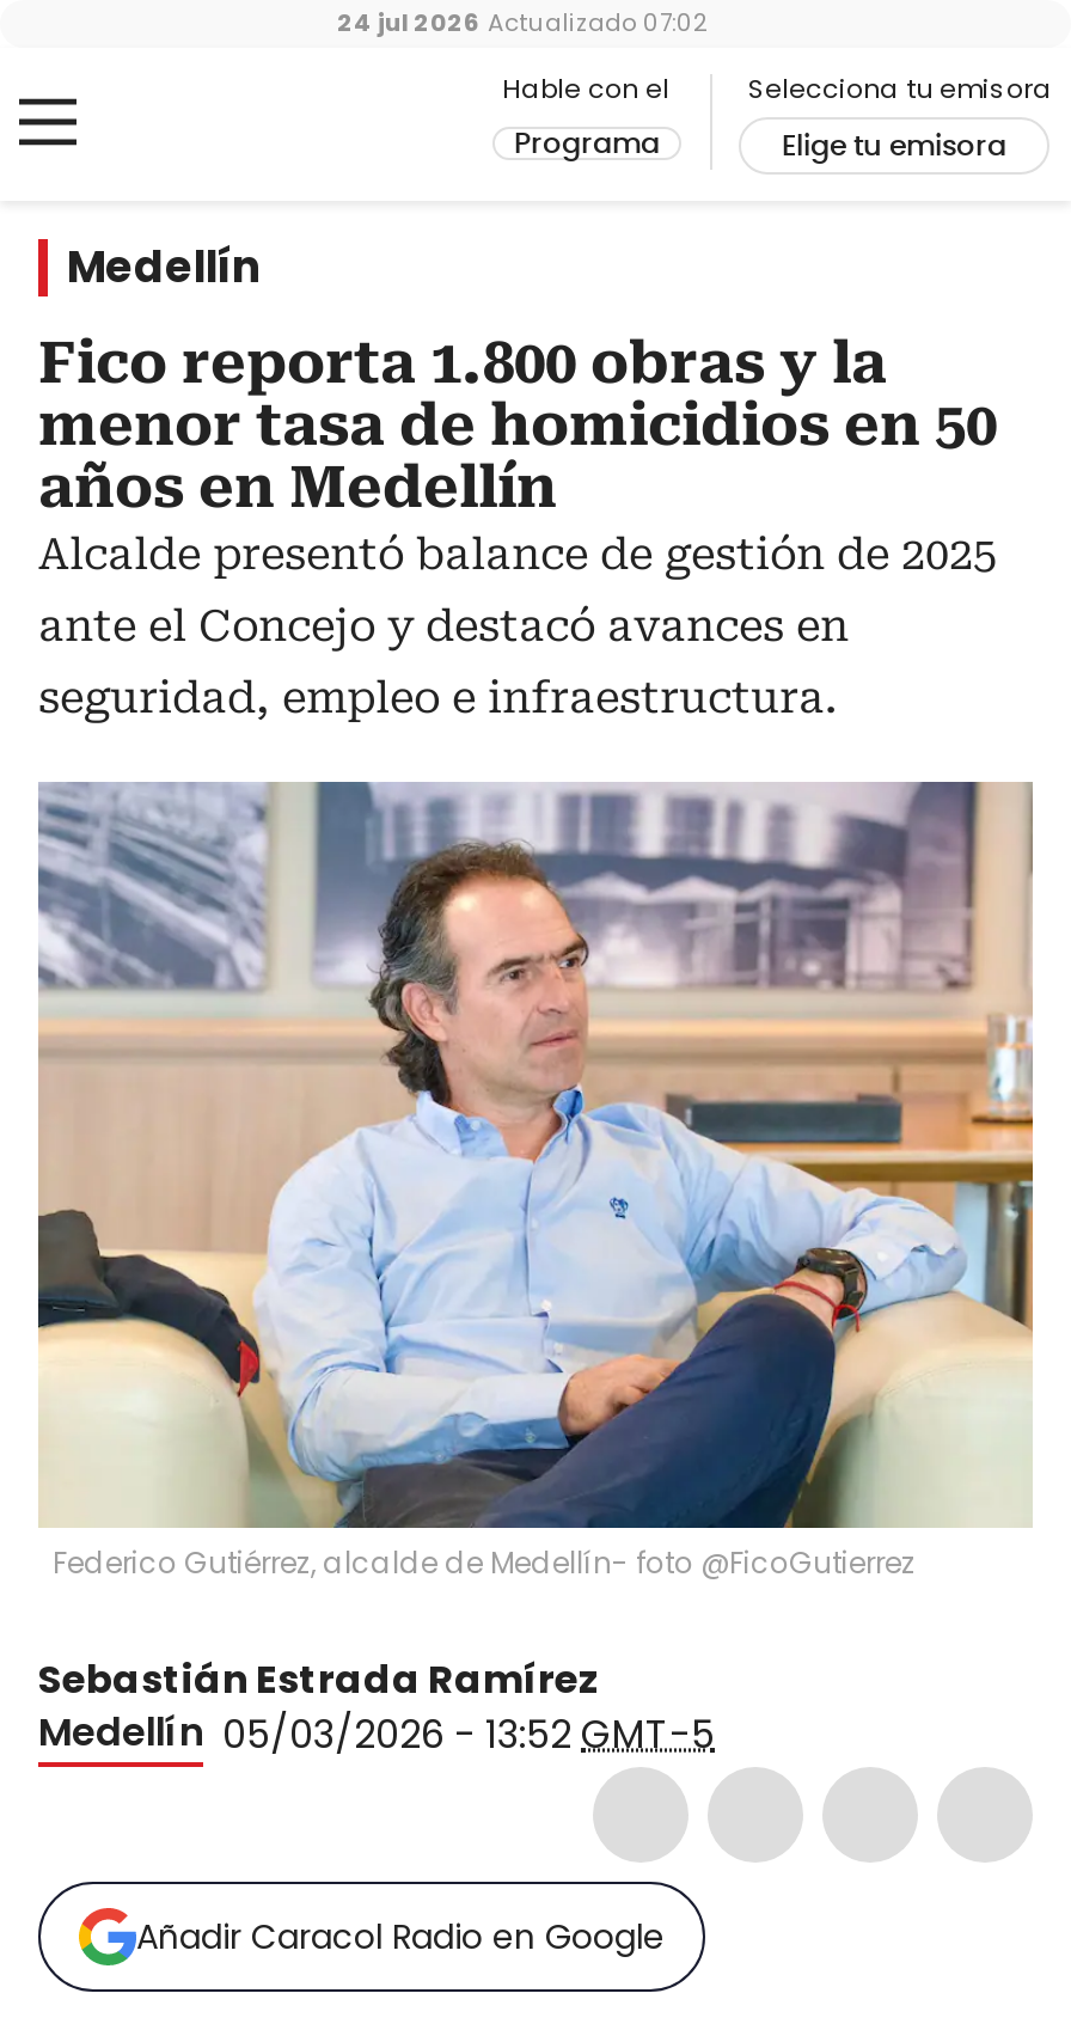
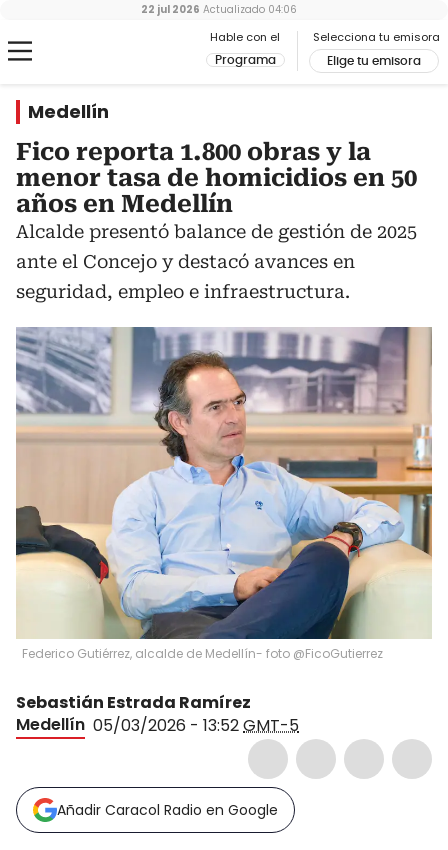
- 24 jul 2026 Actualizado 07:02
+ 22 jul 2026 Actualizado 04:06
